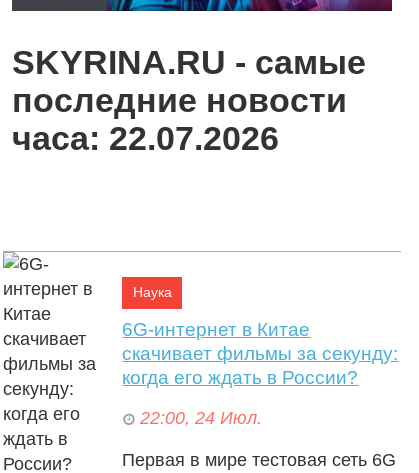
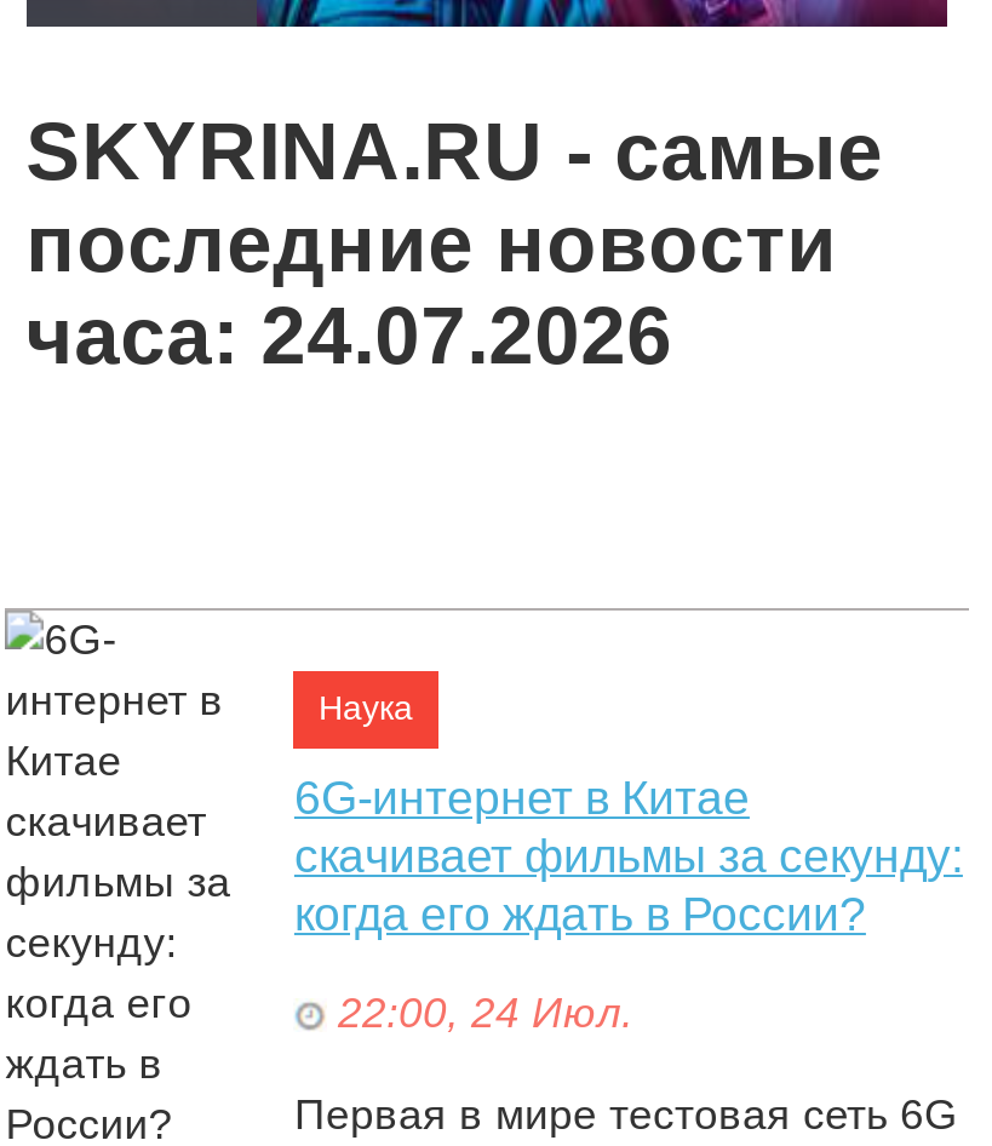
- часа: 22.07.2026
+ часа: 24.07.2026
